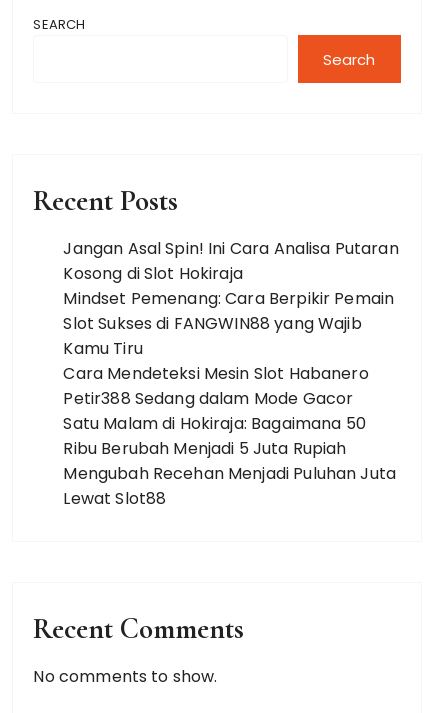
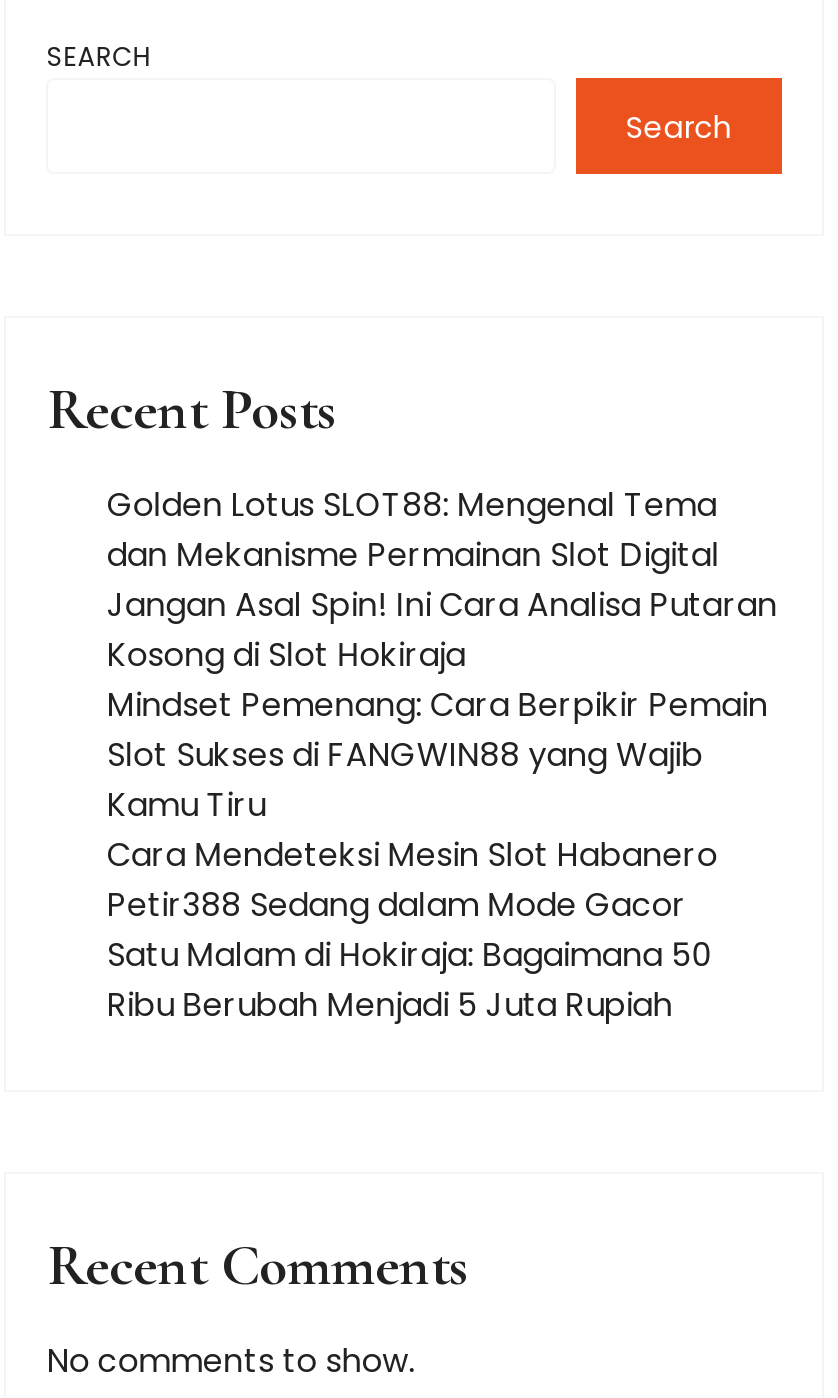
+ Golden Lotus SLOT88: Mengenal Tema
+ dan Mekanisme Permainan Slot Digital

moved down: Jangan Asal Spin! Ini Cara Analisa Putaran | Kosong di Slot Hokiraja | Mindset Pemenang: Cara Berpikir Pemain | ... | Satu Malam di Hokiraja: Bagaimana 50 | Ribu Berubah Menjadi 5 Juta Rupiah

- Mengubah Recehan Menjadi Puluhan Juta
- Lewat Slot88
